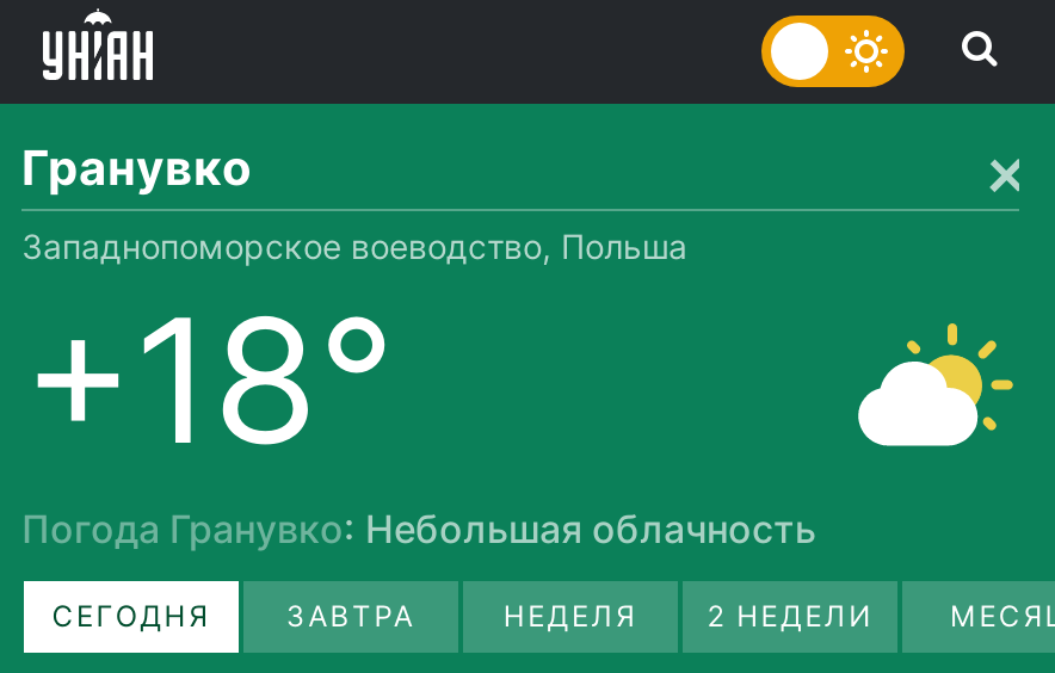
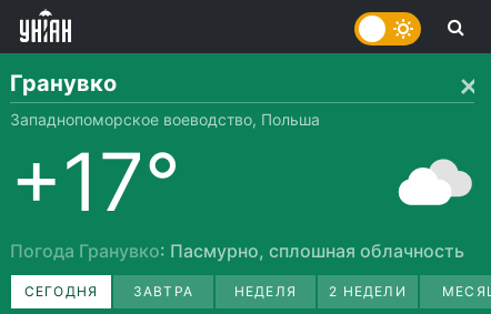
- [image]
- +18°
- Погода Гранувко: Небольшая облачность
+ [image]
+ +17°
+ Погода Гранувко: Пасмурно, сплошная облачность
